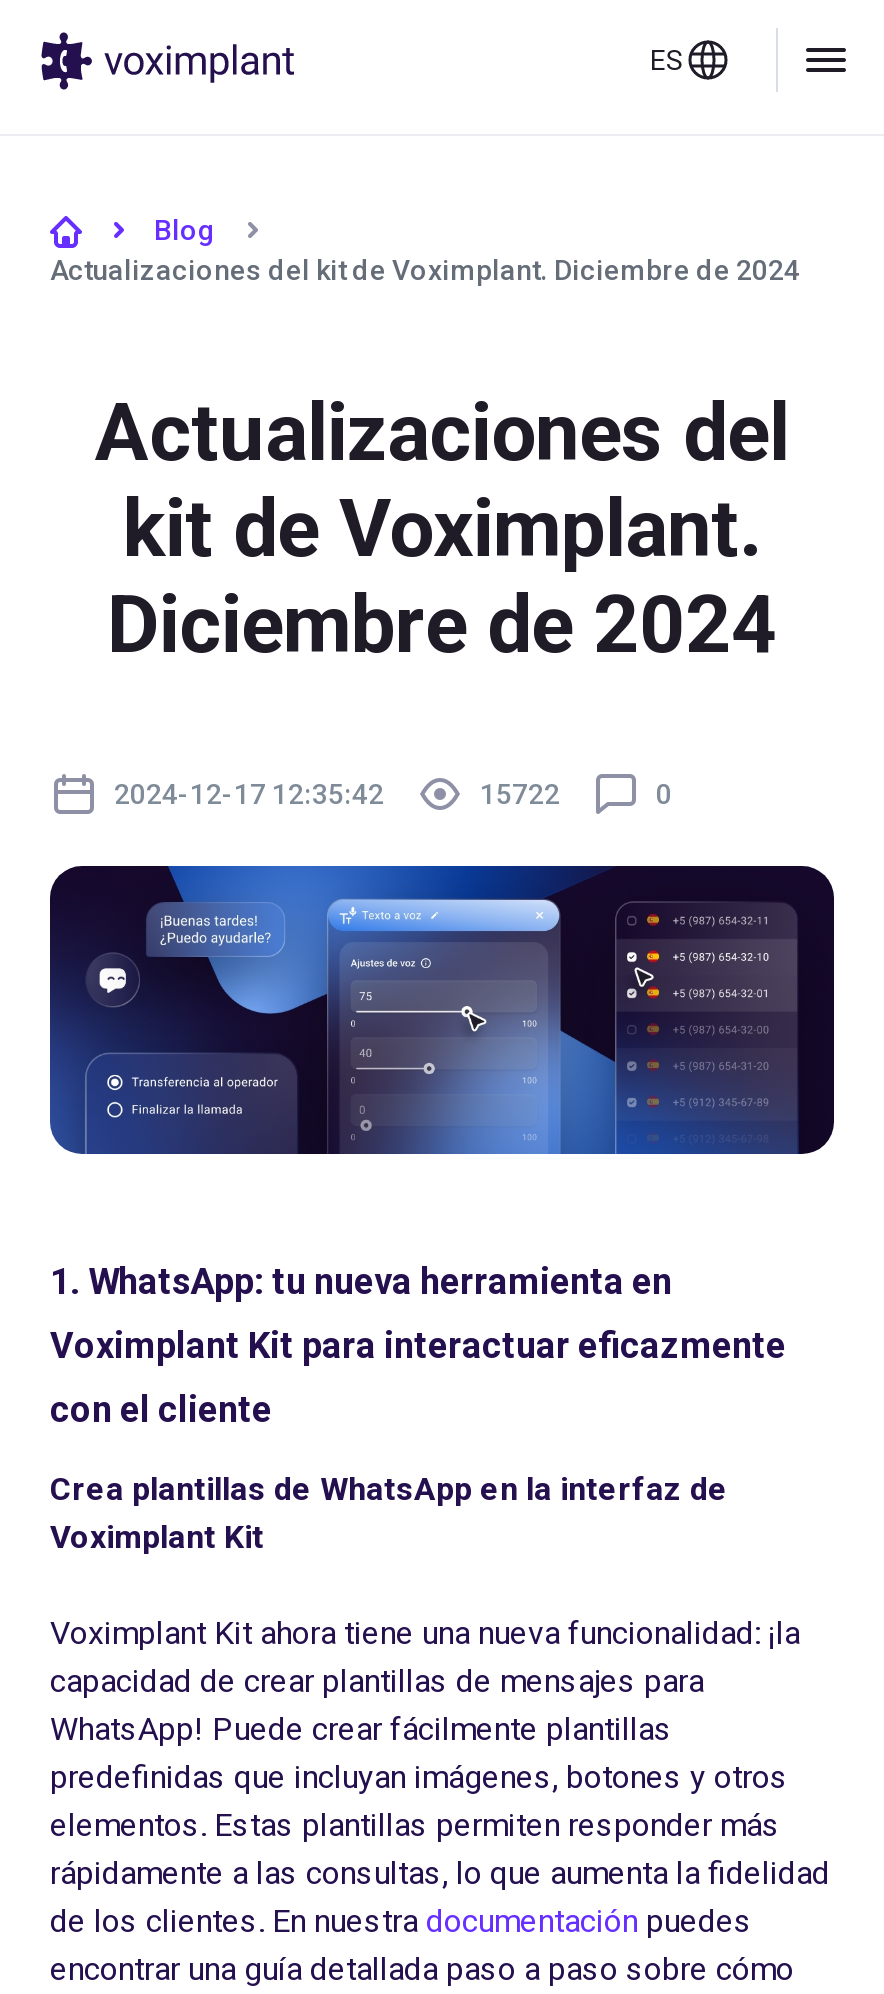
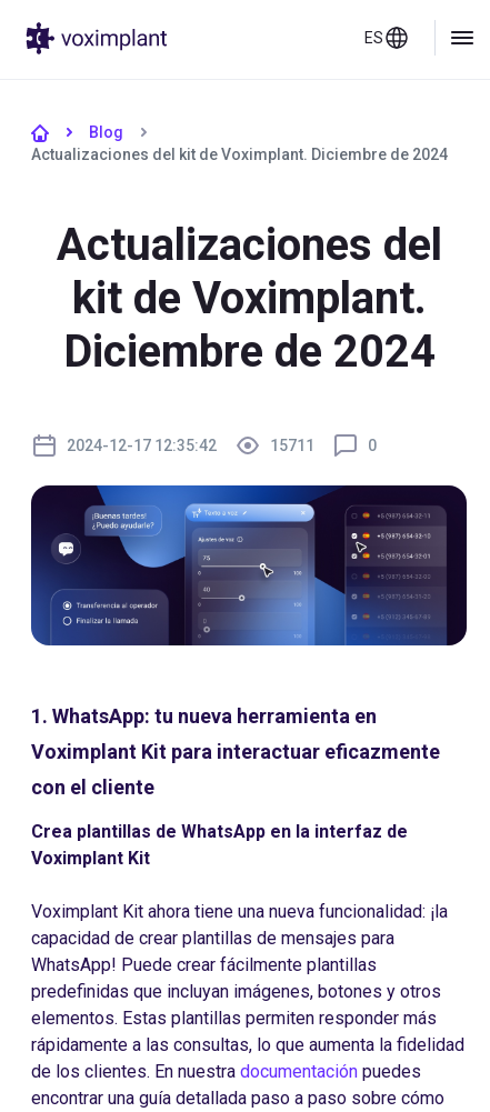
- 15722
+ 15711
